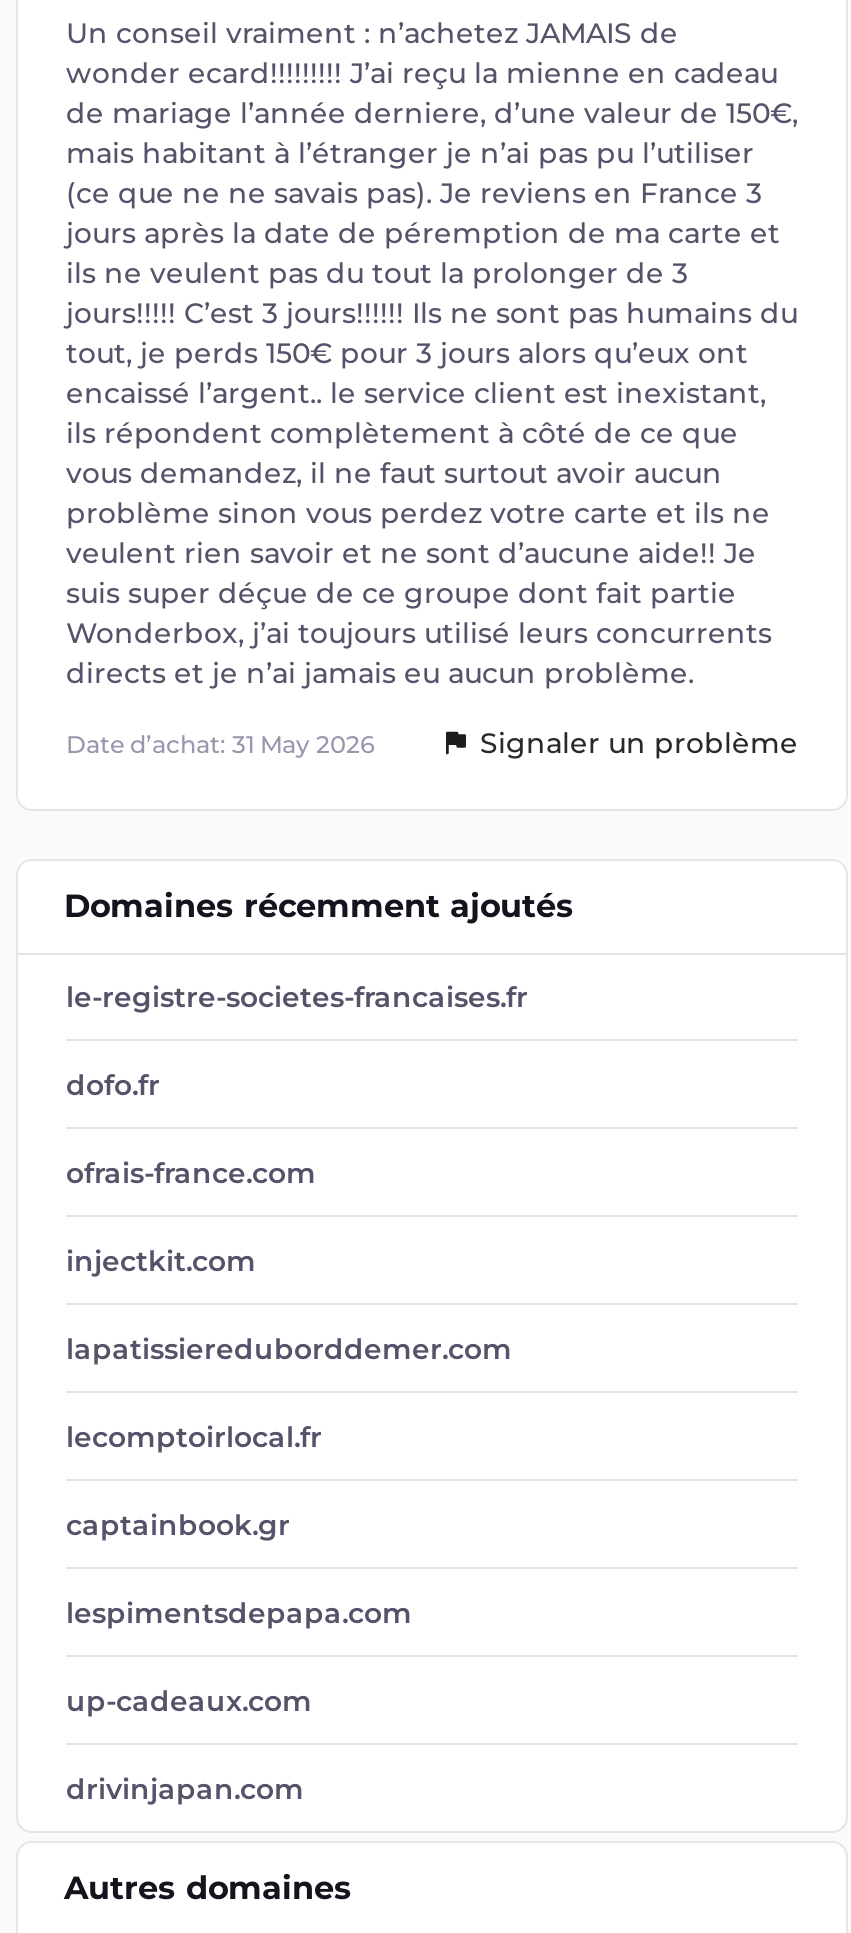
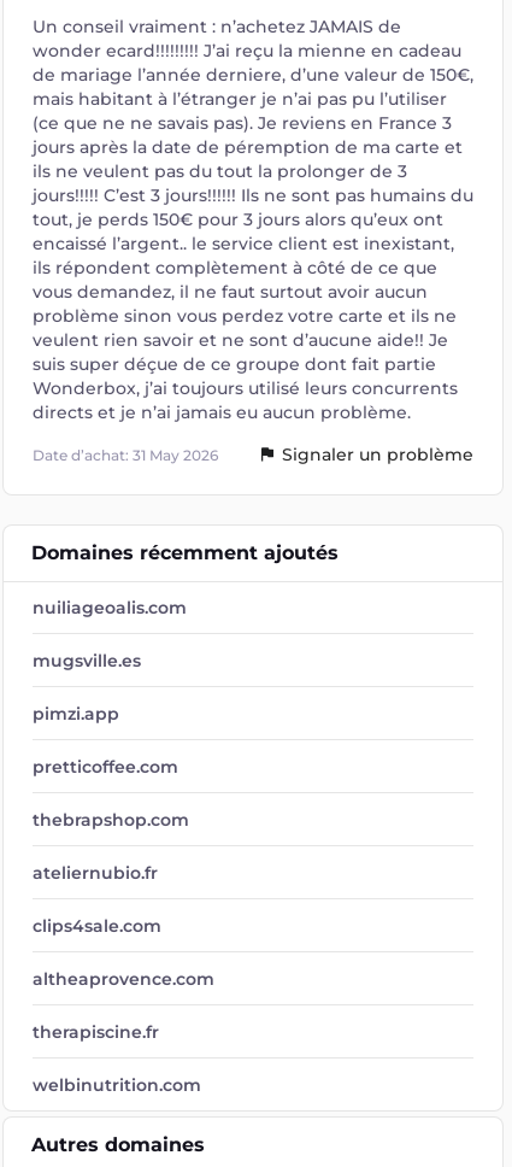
- le-registre-societes-francaises.fr
+ nuiliageoalis.com

- dofo.fr
+ mugsville.es

- ofrais-france.com
+ pimzi.app

- injectkit.com
+ pretticoffee.com

- lapatissiereduborddemer.com
+ thebrapshop.com

- lecomptoirlocal.fr
+ ateliernubio.fr

- captainbook.gr
+ clips4sale.com

- lespimentsdepapa.com
+ altheaprovence.com

- up-cadeaux.com
+ therapiscine.fr

- drivinjapan.com
+ welbinutrition.com
